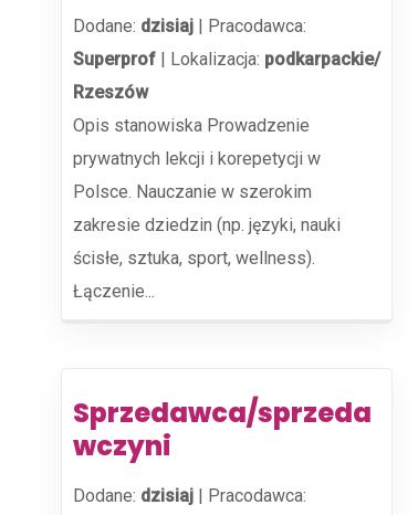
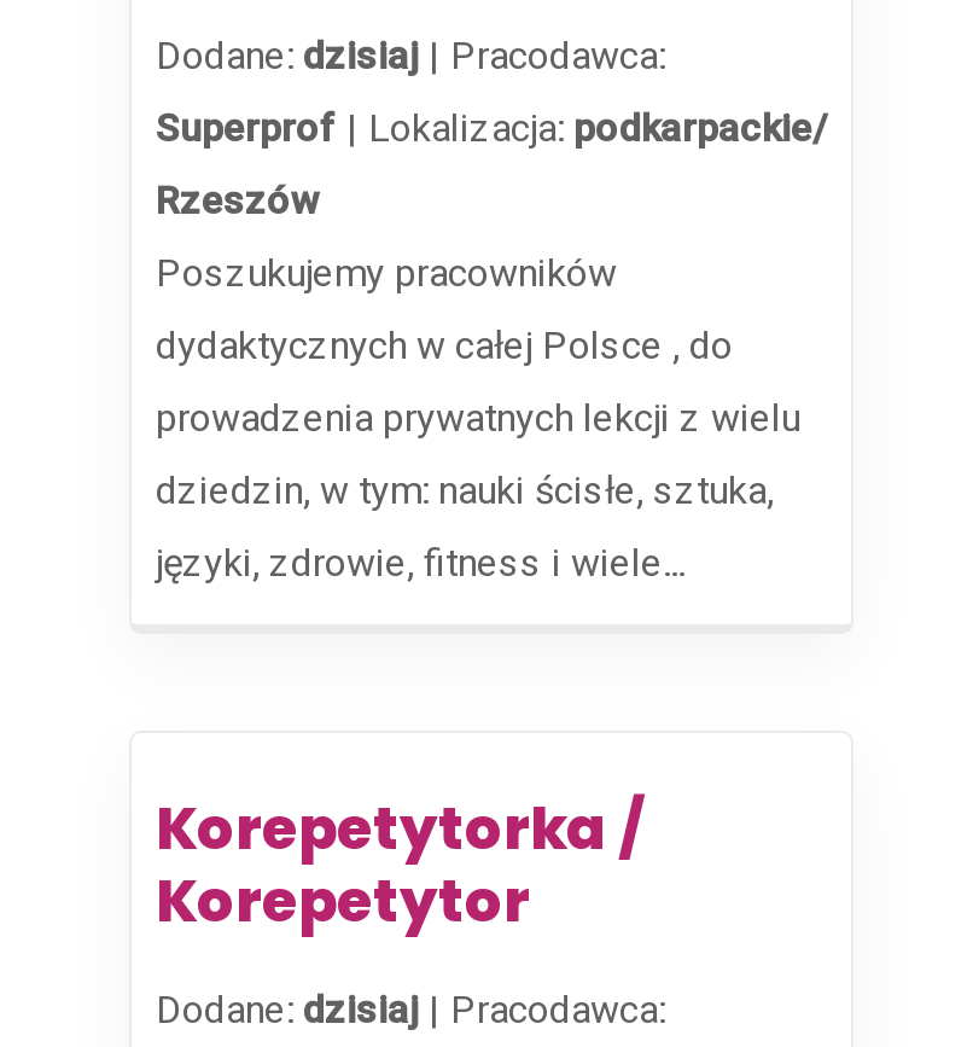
- Opis stanowiska Prowadzenie
- prywatnych lekcji i korepetycji w
- Polsce. Nauczanie w szerokim
- zakresie dziedzin (np. języki, nauki
- ścisłe, sztuka, sport, wellness).
- Łączenie...
+ Poszukujemy pracowników
+ dydaktycznych w całej Polsce , do
+ prowadzenia prywatnych lekcji z wielu
+ dziedzin, w tym: nauki ścisłe, sztuka,
+ języki, zdrowie, fitness i wiele...

- Sprzedawca/sprzeda
- wczyni
+ Korepetytorka /
+ Korepetytor
